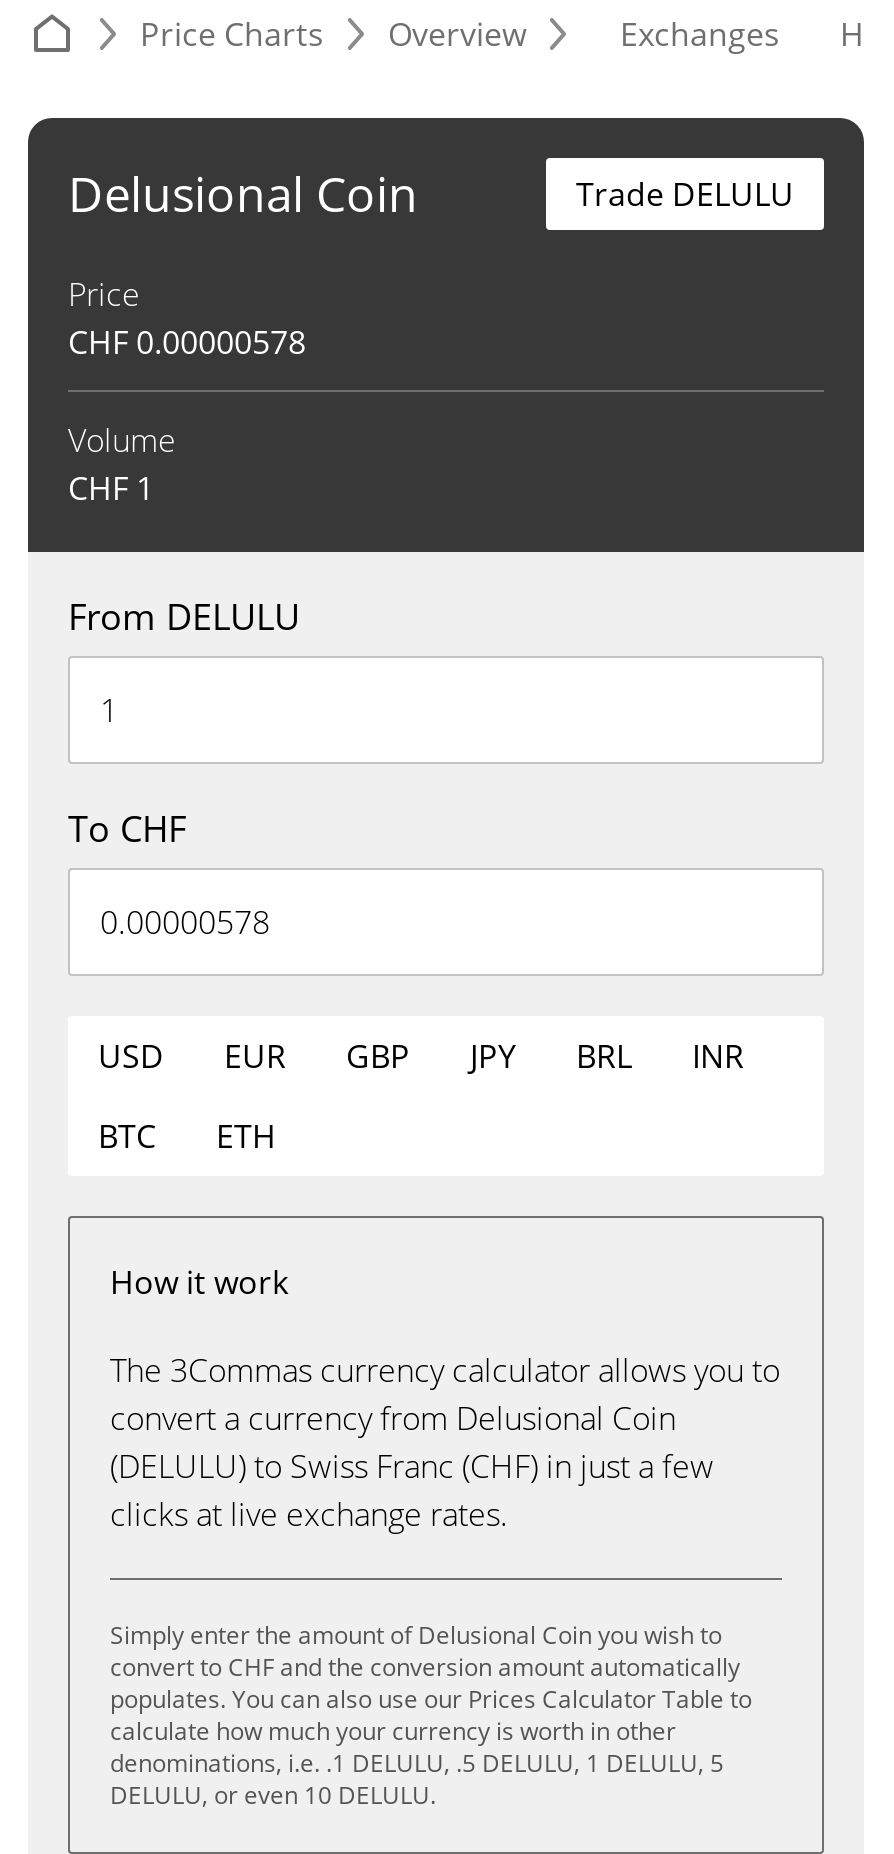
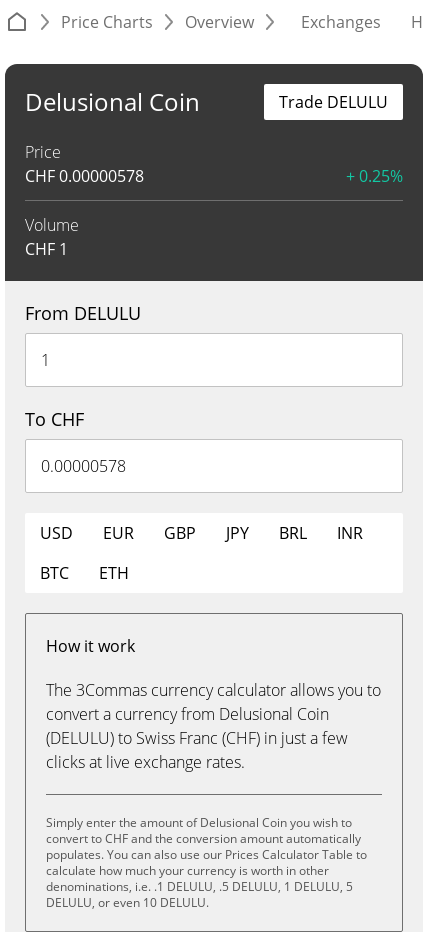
+ + 0.25%
